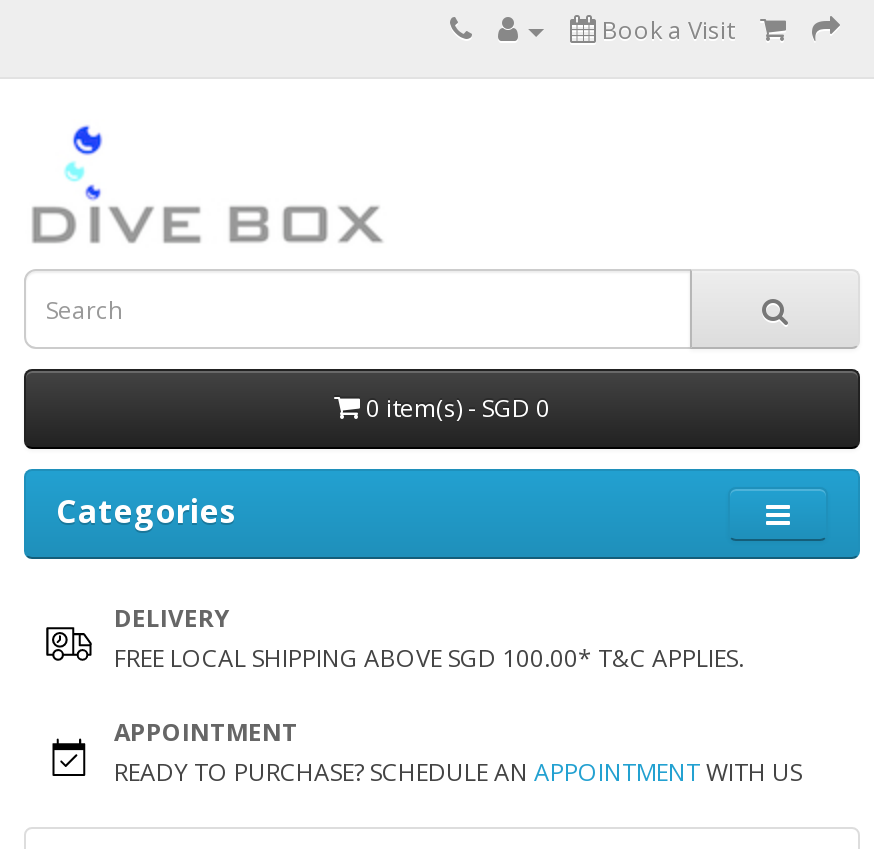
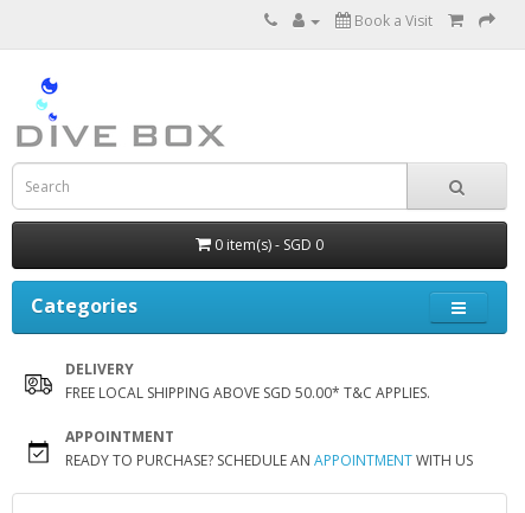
- FREE LOCAL SHIPPING ABOVE SGD 100.00* T&C APPLIES.
+ FREE LOCAL SHIPPING ABOVE SGD 50.00* T&C APPLIES.
